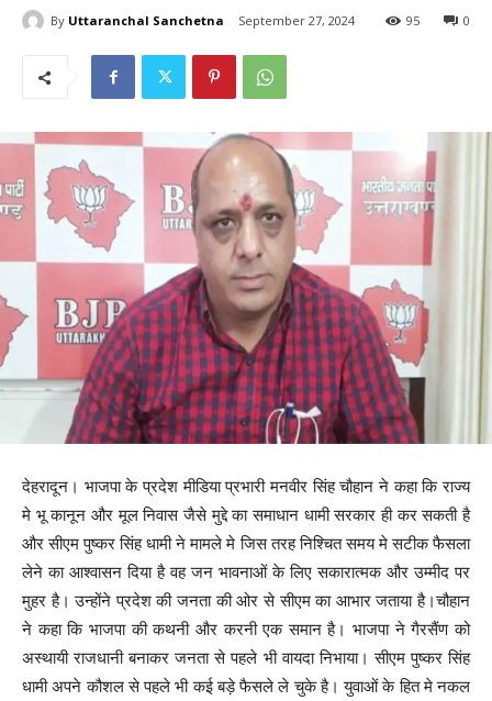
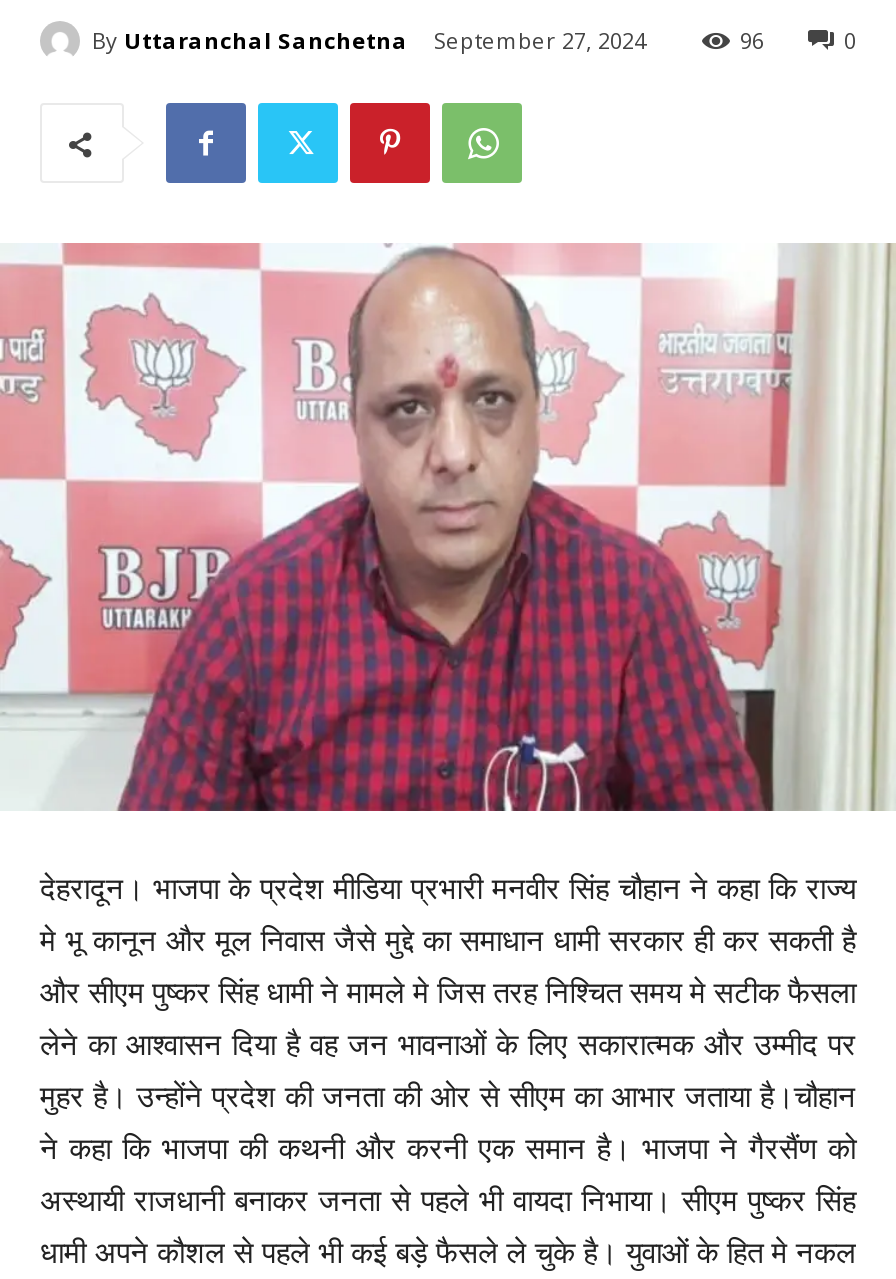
- 95
+ 96
